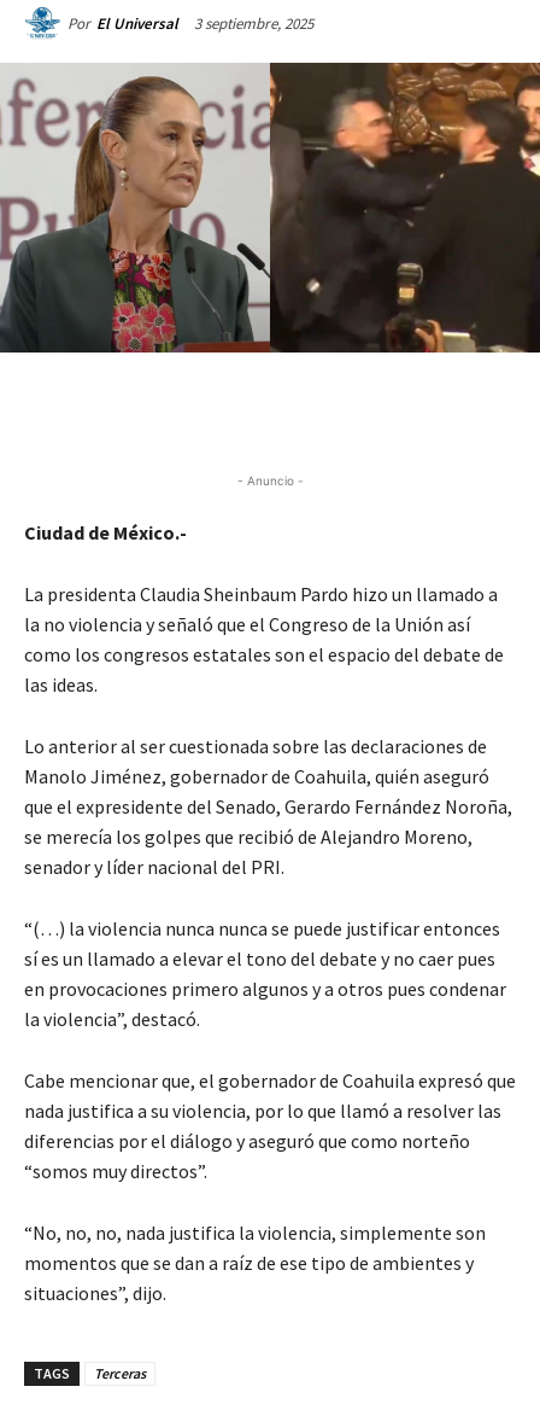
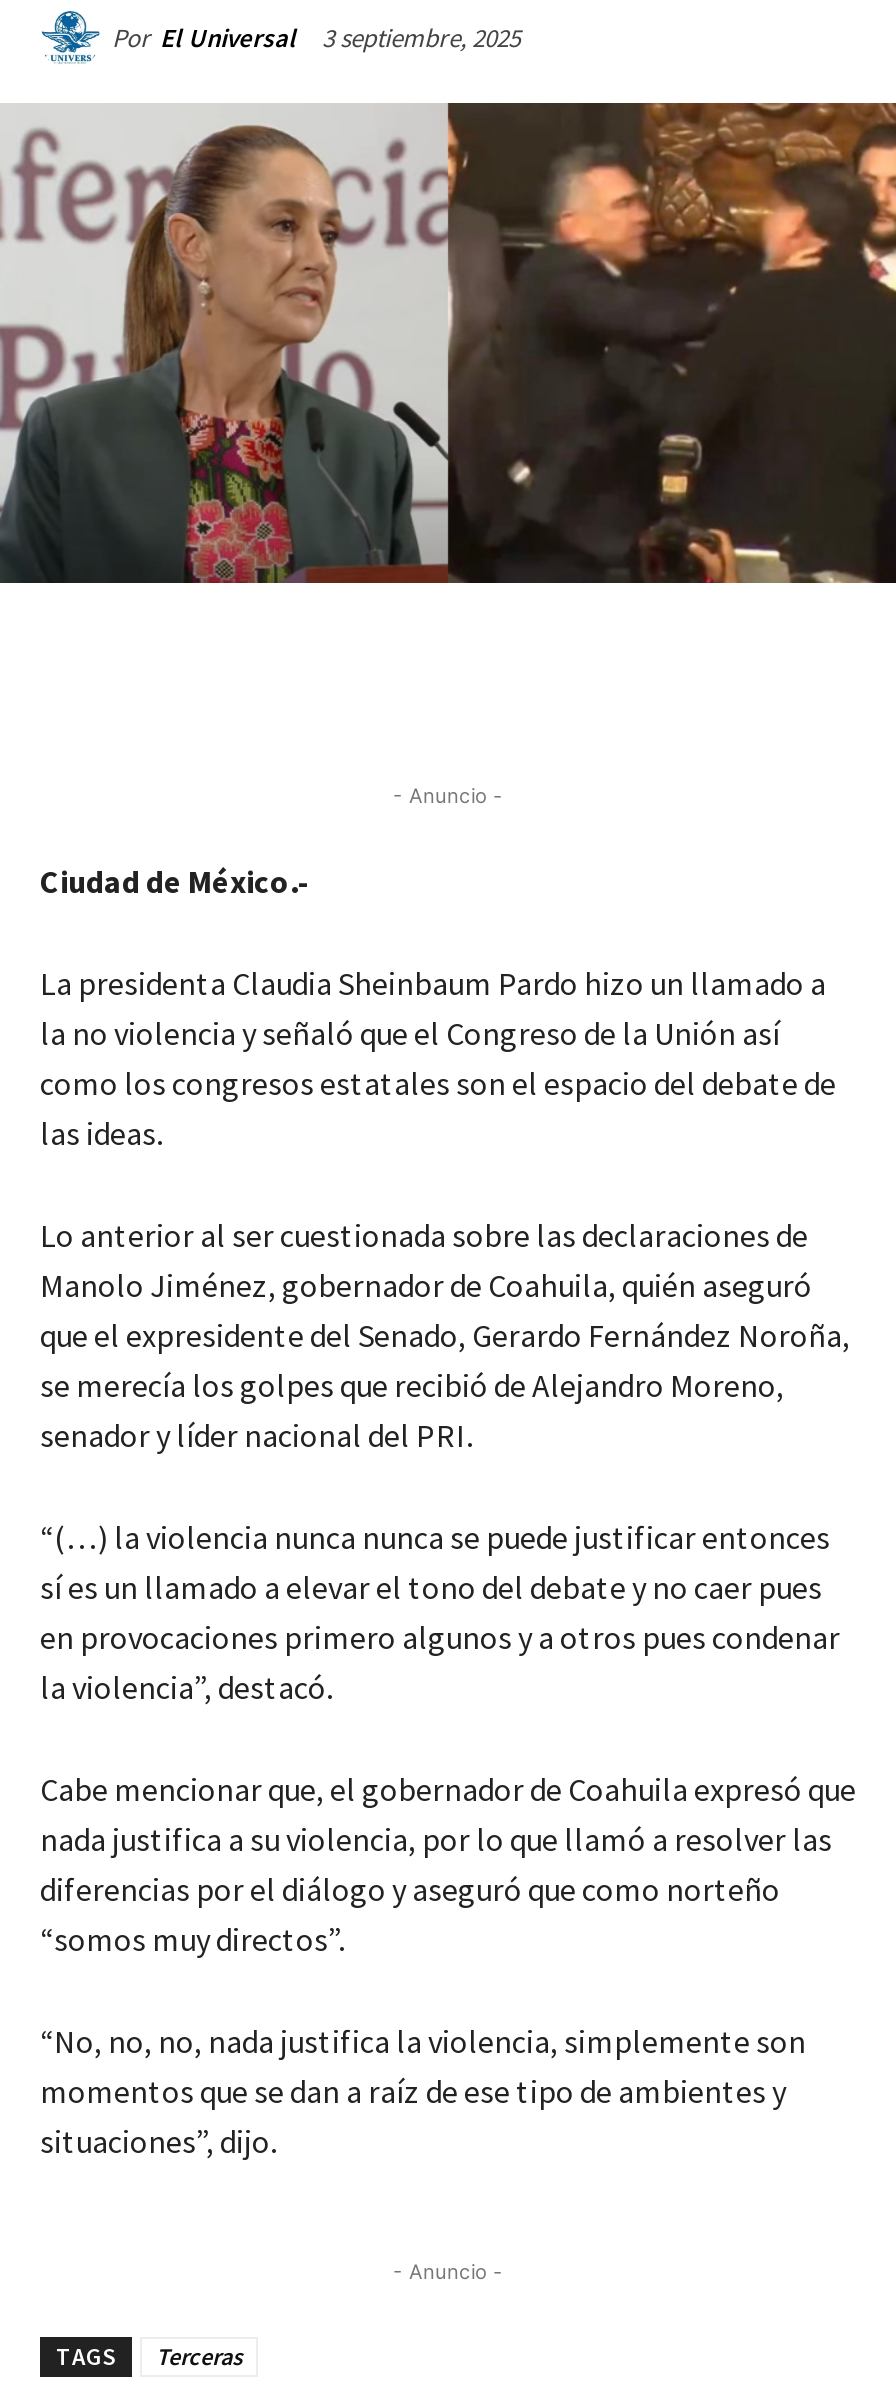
+ - Anuncio -
